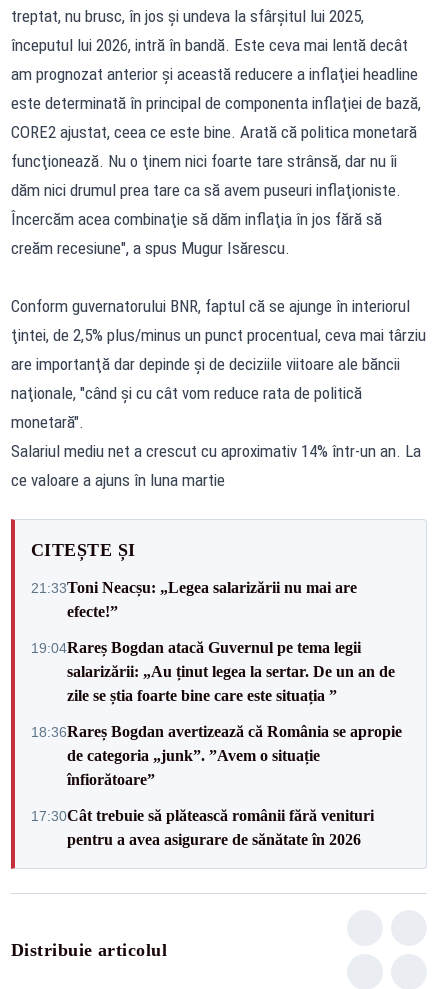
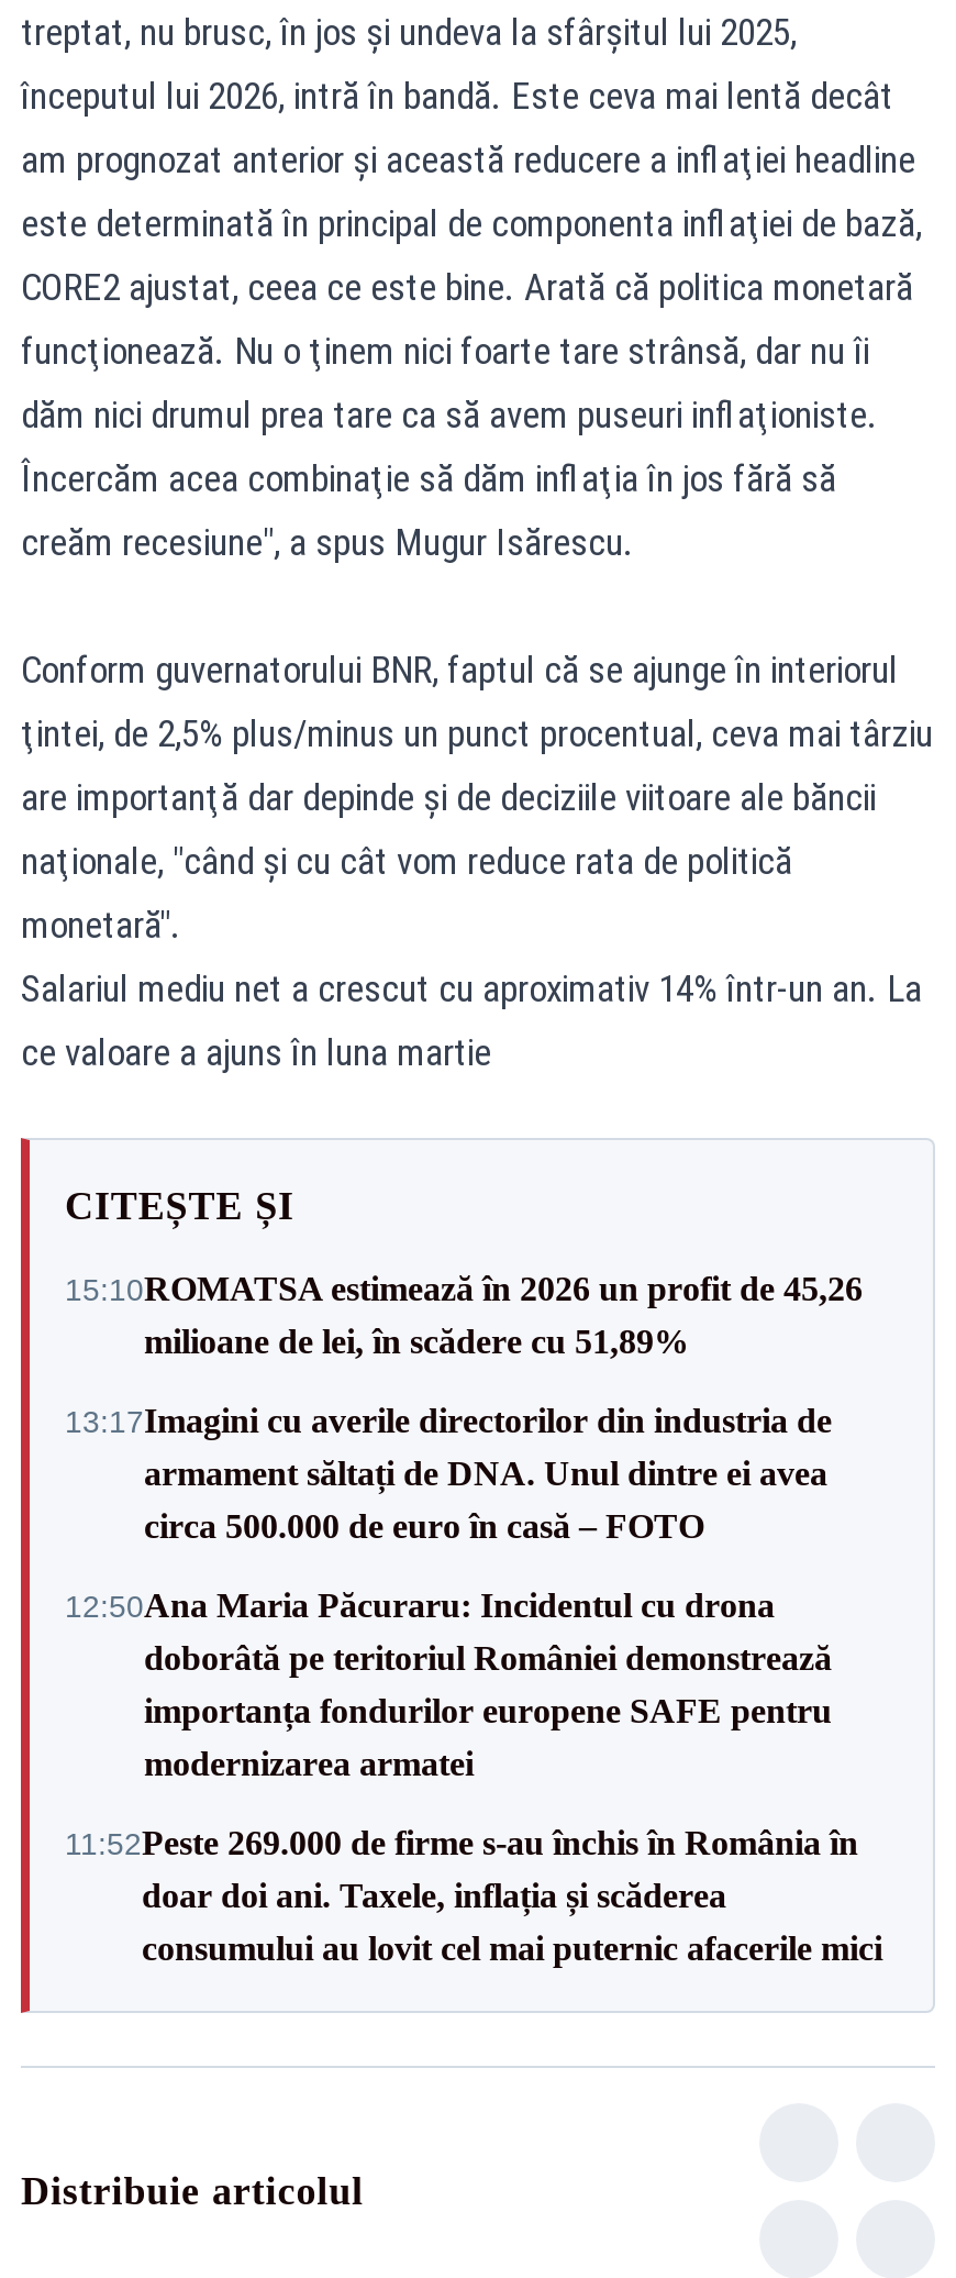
- 21:33Toni Neacșu: „Legea salarizării nu mai are
- efecte!”
+ 15:10ROMATSA estimează în 2026 un profit de 45,26
+ milioane de lei, în scădere cu 51,89%

- 19:04Rareș Bogdan atacă Guvernul pe tema legii
- salarizării: „Au ținut legea la sertar. De un an de
- zile se știa foarte bine care este situația ”
+ 13:17Imagini cu averile directorilor din industria de
+ armament săltați de DNA. Unul dintre ei avea
+ circa 500.000 de euro în casă – FOTO

- 18:36Rareș Bogdan avertizează că România se apropie
- de categoria „junk”. ”Avem o situație
- înfiorătoare”
+ 12:50Ana Maria Păcuraru: Incidentul cu drona
+ doborâtă pe teritoriul României demonstrează
+ importanța fondurilor europene SAFE pentru
+ modernizarea armatei

- 17:30Cât trebuie să plătească românii fără venituri
- pentru a avea asigurare de sănătate în 2026
+ 11:52Peste 269.000 de firme s-au închis în România în
+ doar doi ani. Taxele, inflația și scăderea
+ consumului au lovit cel mai puternic afacerile mici
